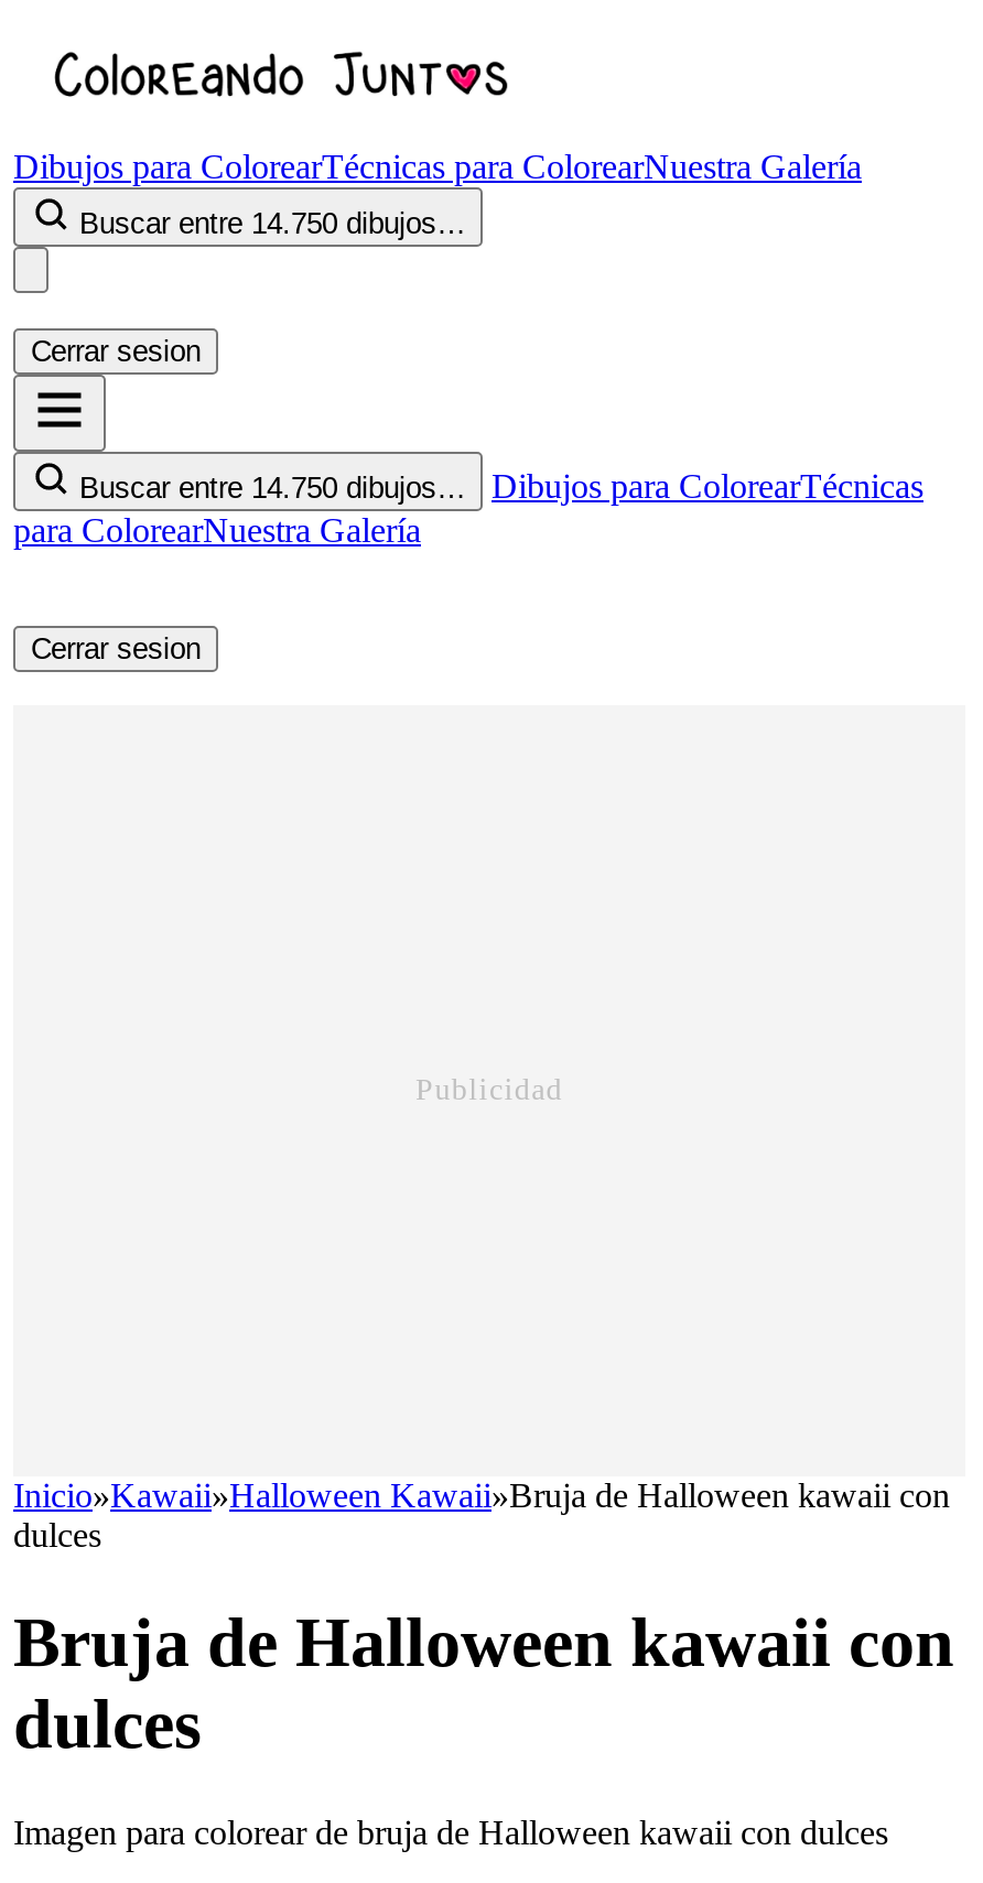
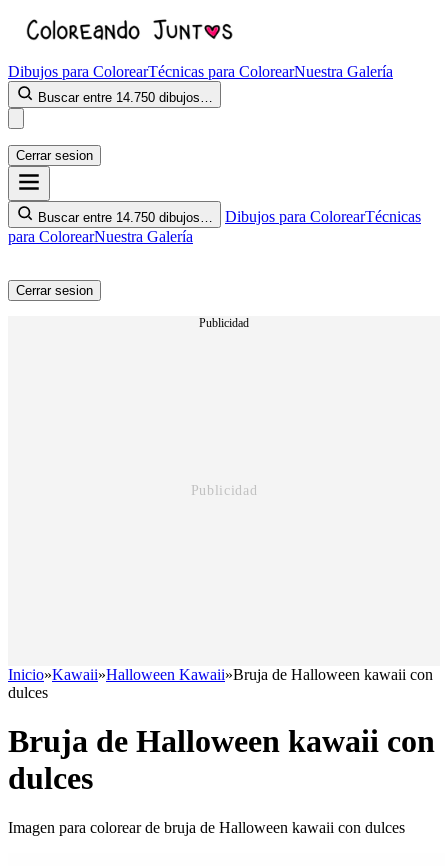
+ Publicidad
